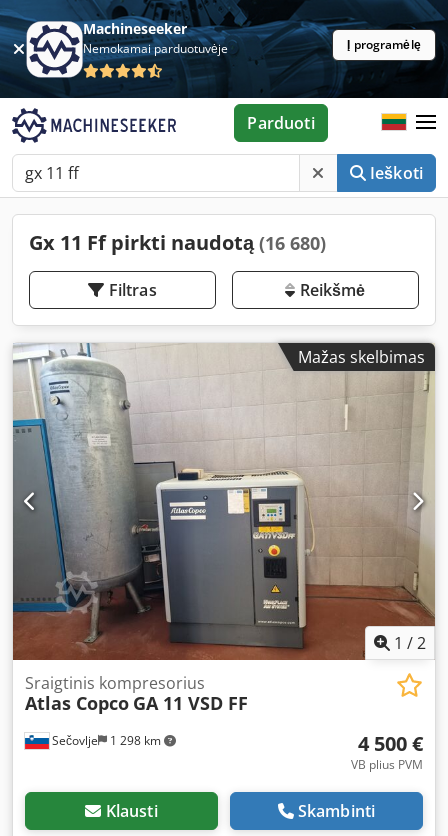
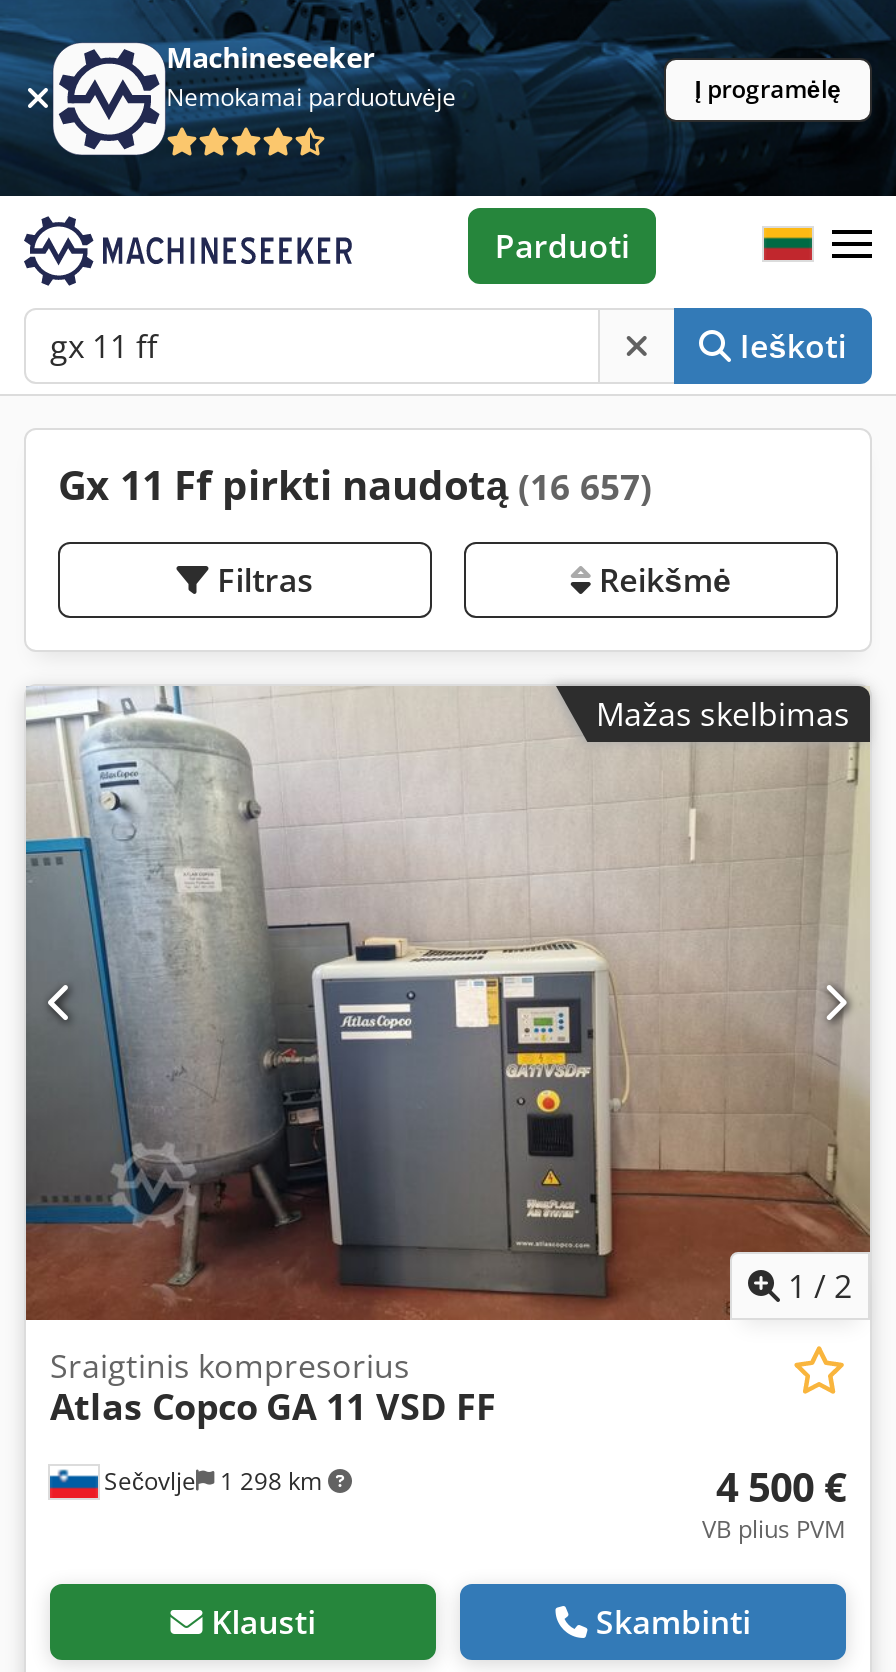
- Gx 11 Ff pirkti naudotą (16 680)
+ Gx 11 Ff pirkti naudotą (16 657)
